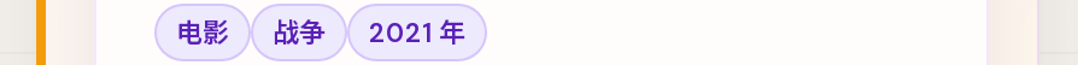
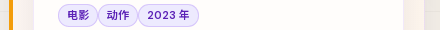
- 战争
- 2021年
+ 动作
+ 2023年
